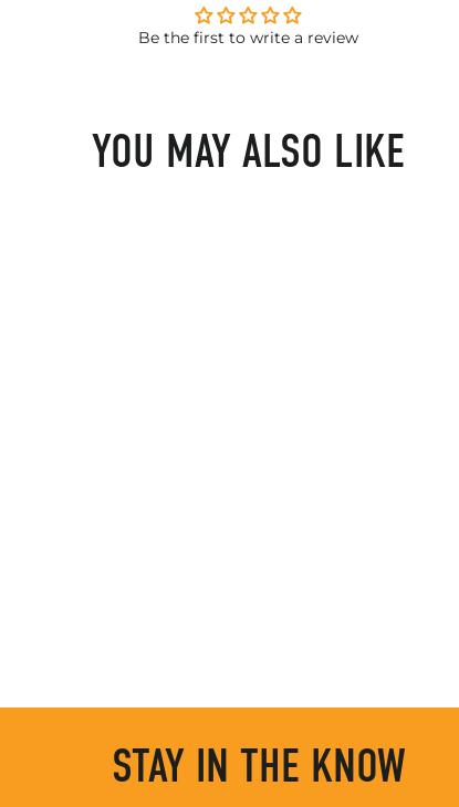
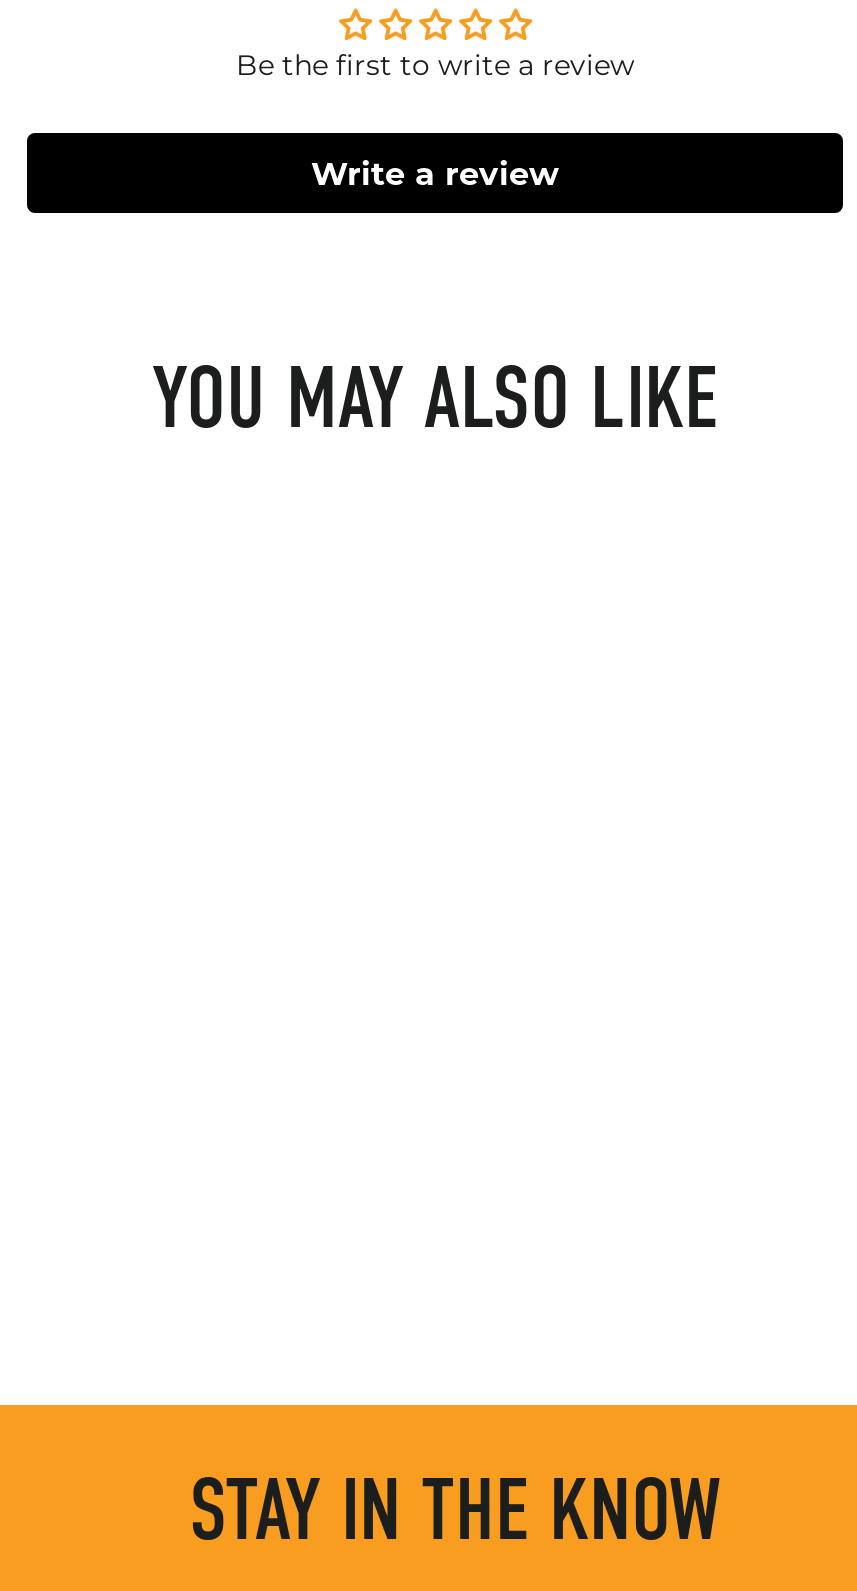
+ Write a review
